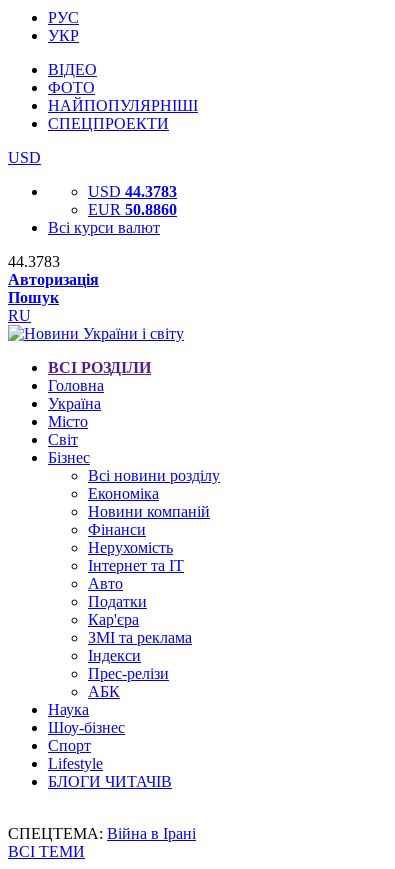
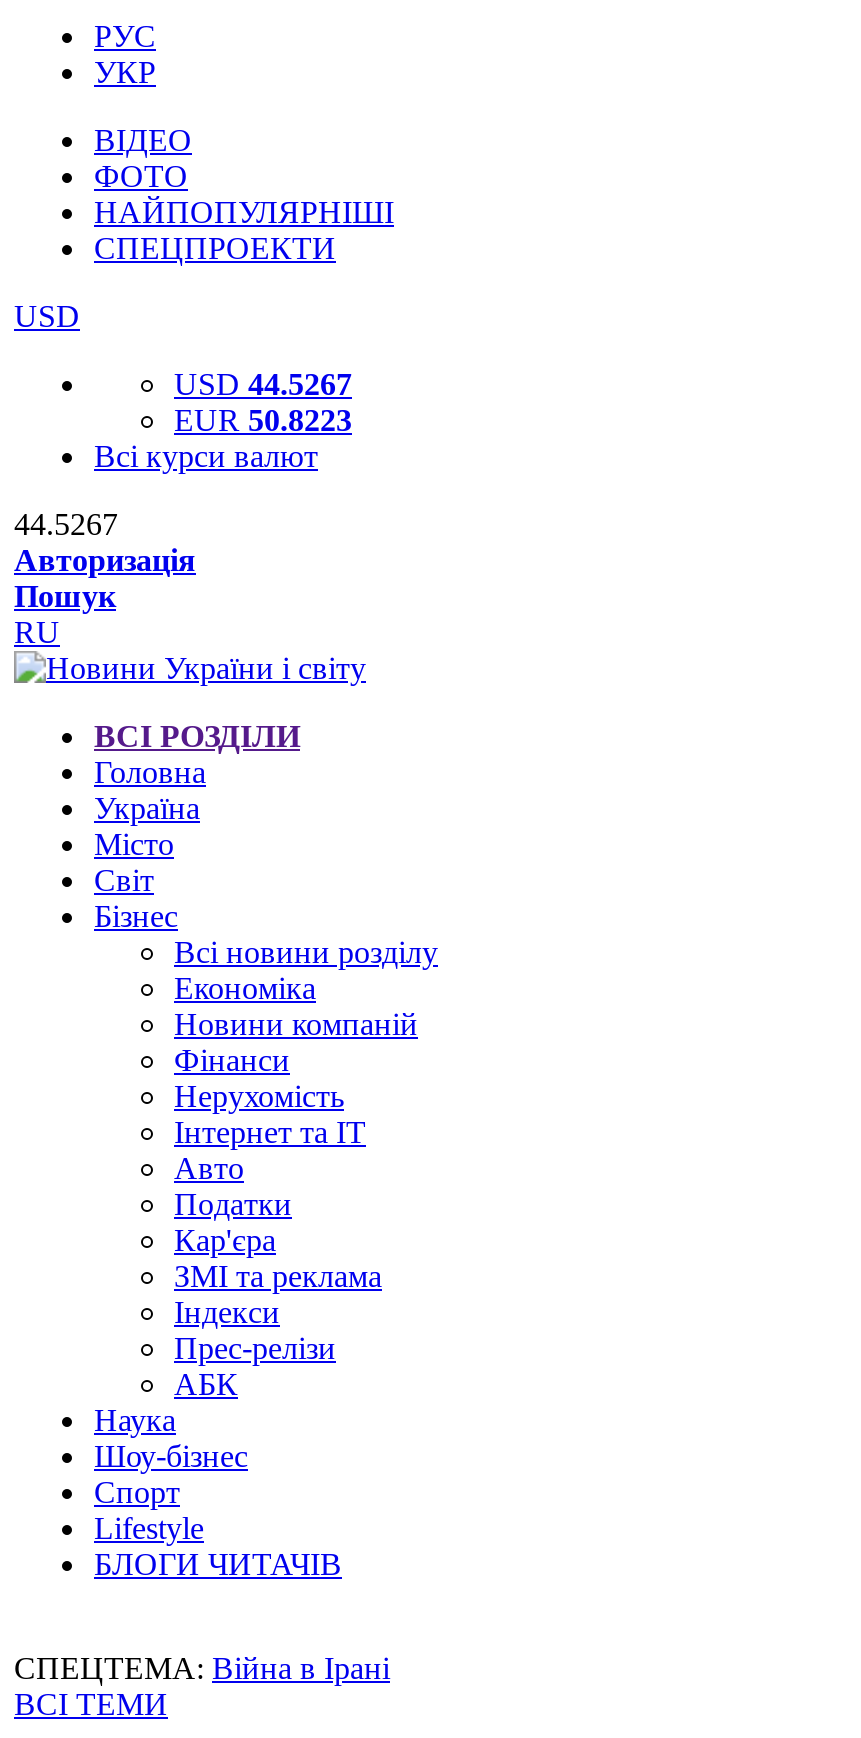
- USD 44.3783
+ USD 44.5267

- EUR 50.8860
+ EUR 50.8223

- 44.3783
+ 44.5267
